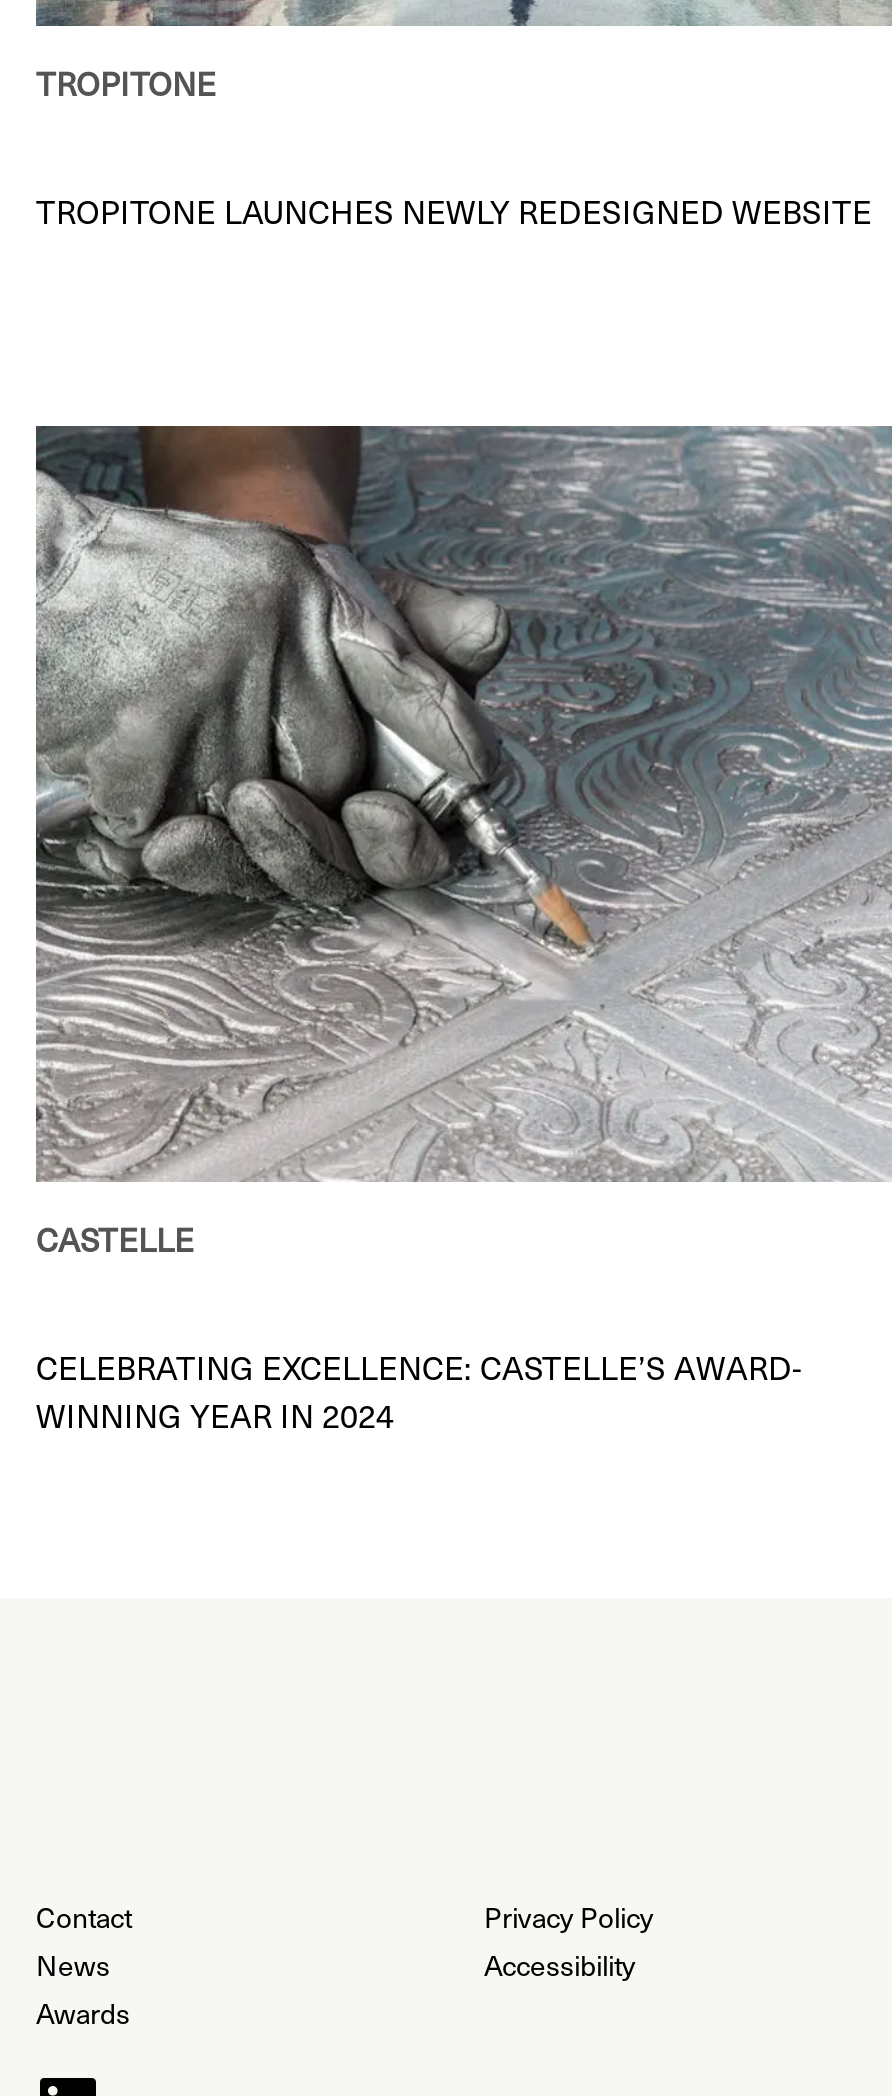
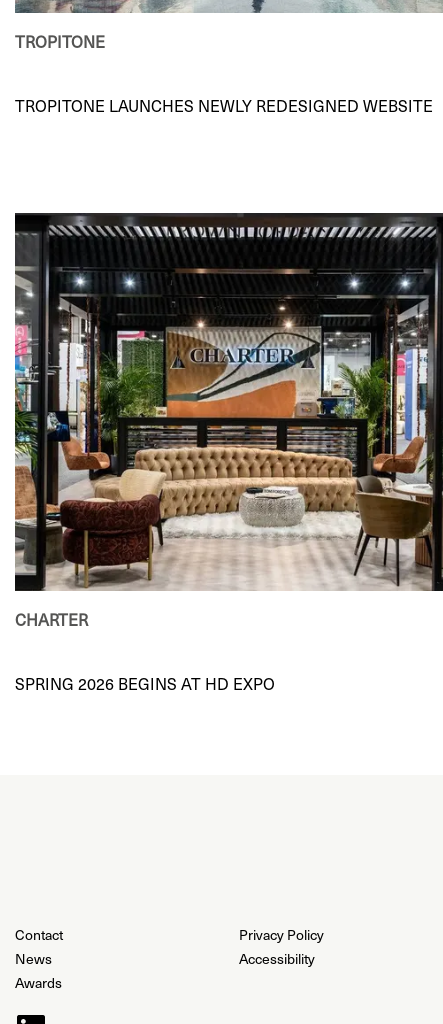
- [image]
- CASTELLE
+ [image]
+ CHARTER

- CELEBRATING EXCELLENCE: CASTELLE’S AWARD-
- WINNING YEAR IN 2024
+ SPRING 2026 BEGINS AT HD EXPO
